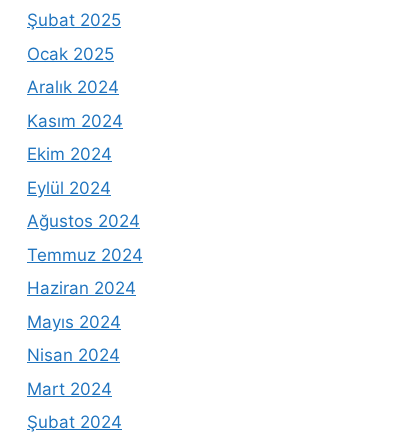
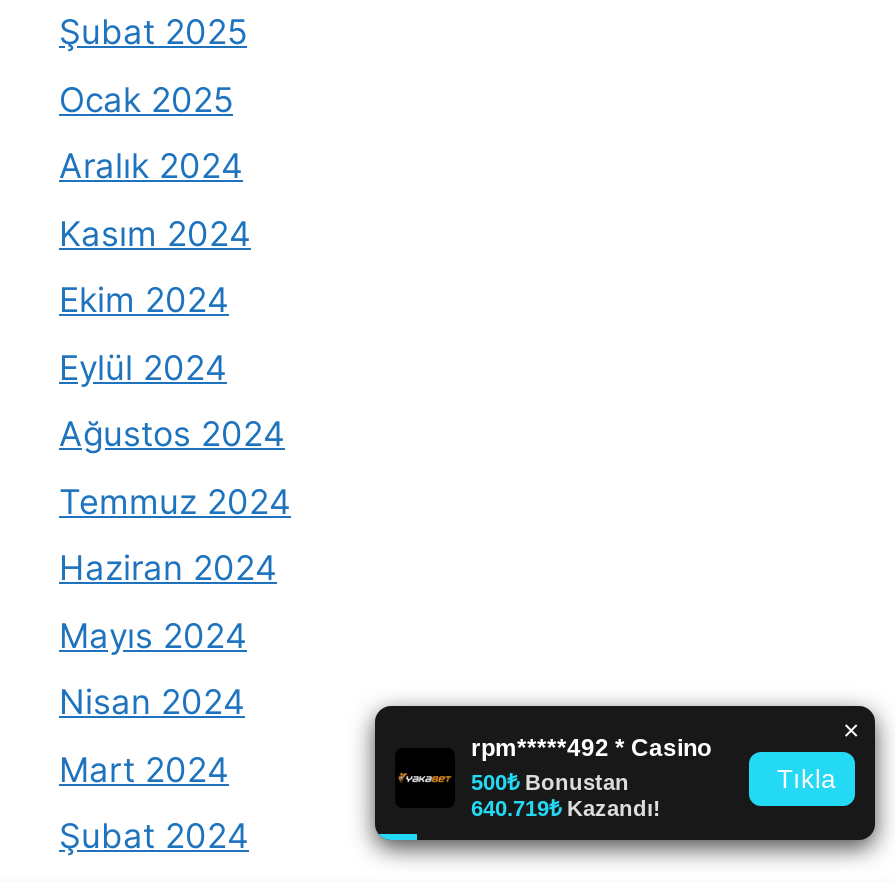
+ [image]
